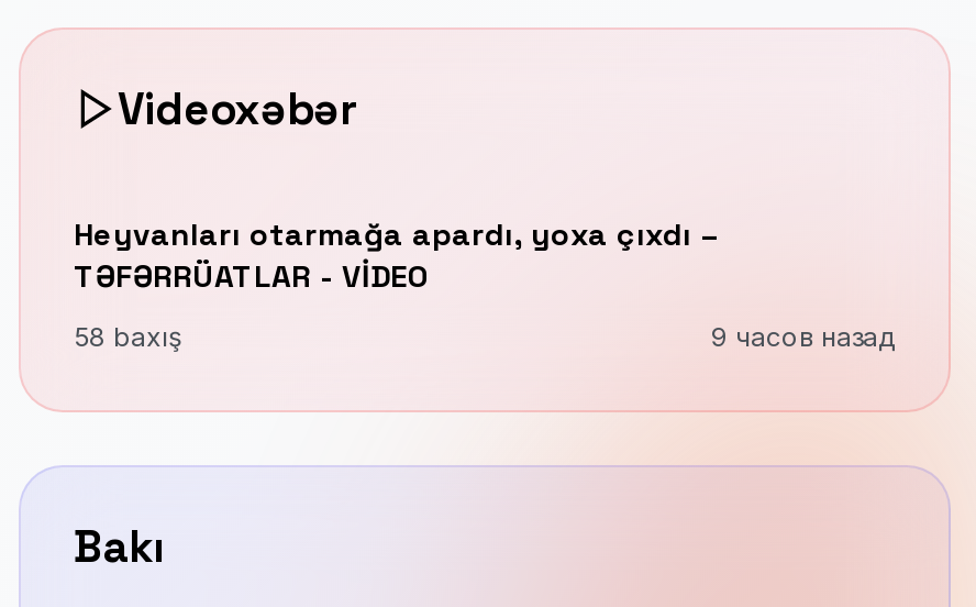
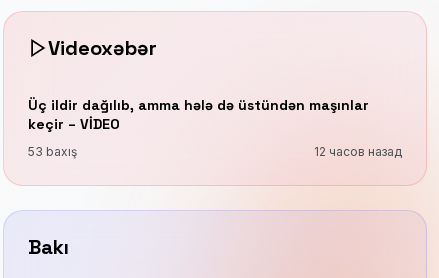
- Heyvanları otarmağa apardı, yoxa çıxdı –
- TƏFƏRRÜATLAR - VİDEO
+ Üç ildir dağılıb, amma hələ də üstündən maşınlar
+ keçir – VİDEO

- 58 baxış
- 9 часов назад
+ 53 baxış
+ 12 часов назад
